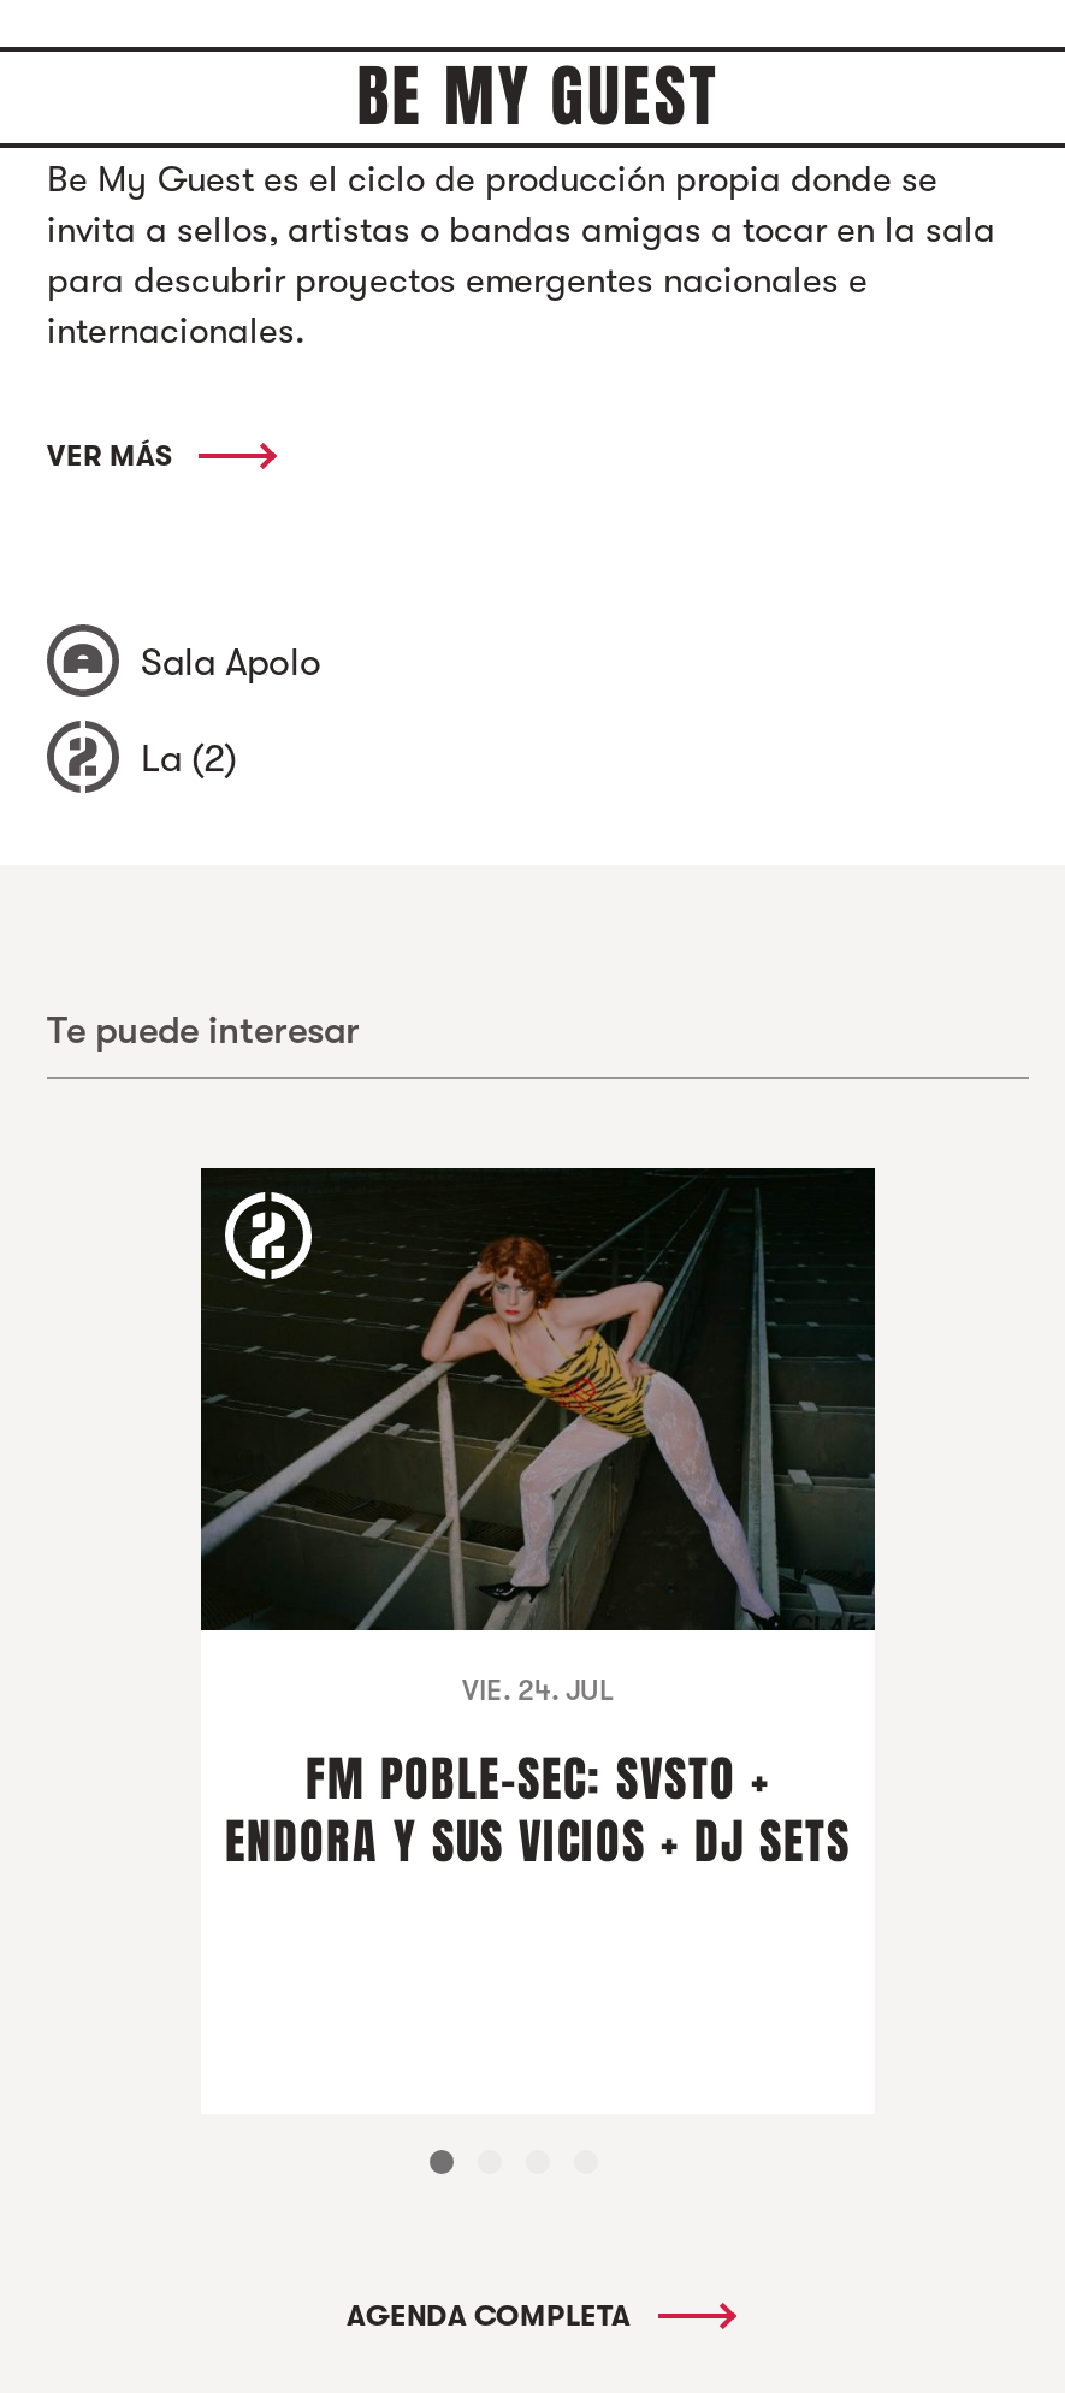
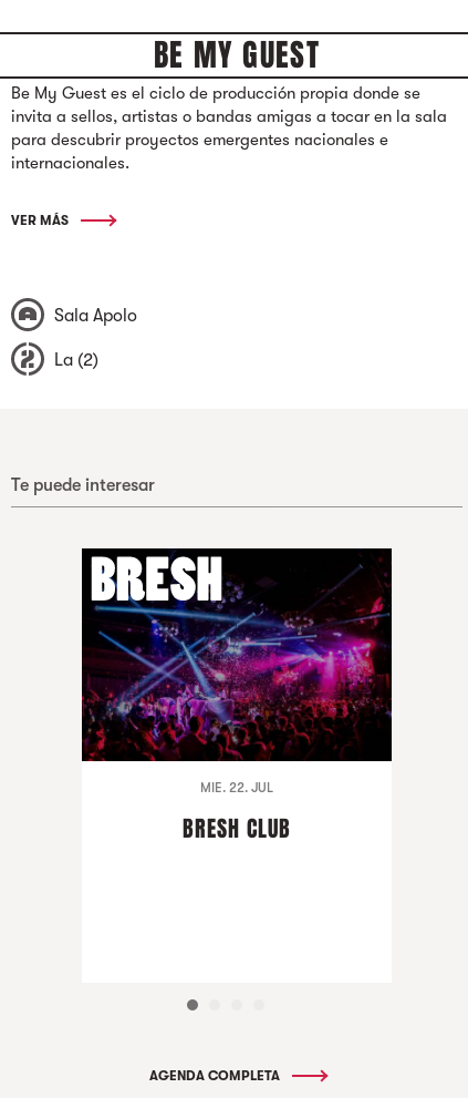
- [image]
- VIE. 24. JUL
+ [image]
+ MIE. 22. JUL

- FM POBLE-SEC: SVSTO +
- ENDORA Y SUS VICIOS + DJ SETS
+ BRESH CLUB
